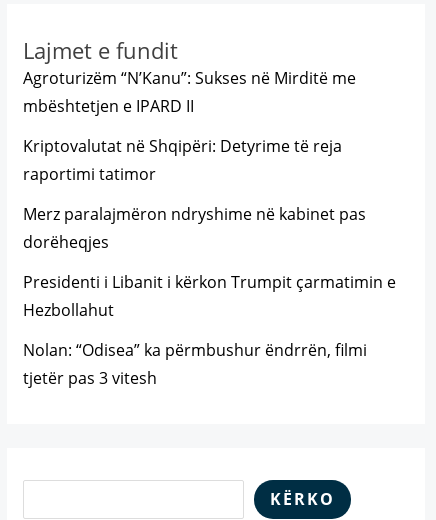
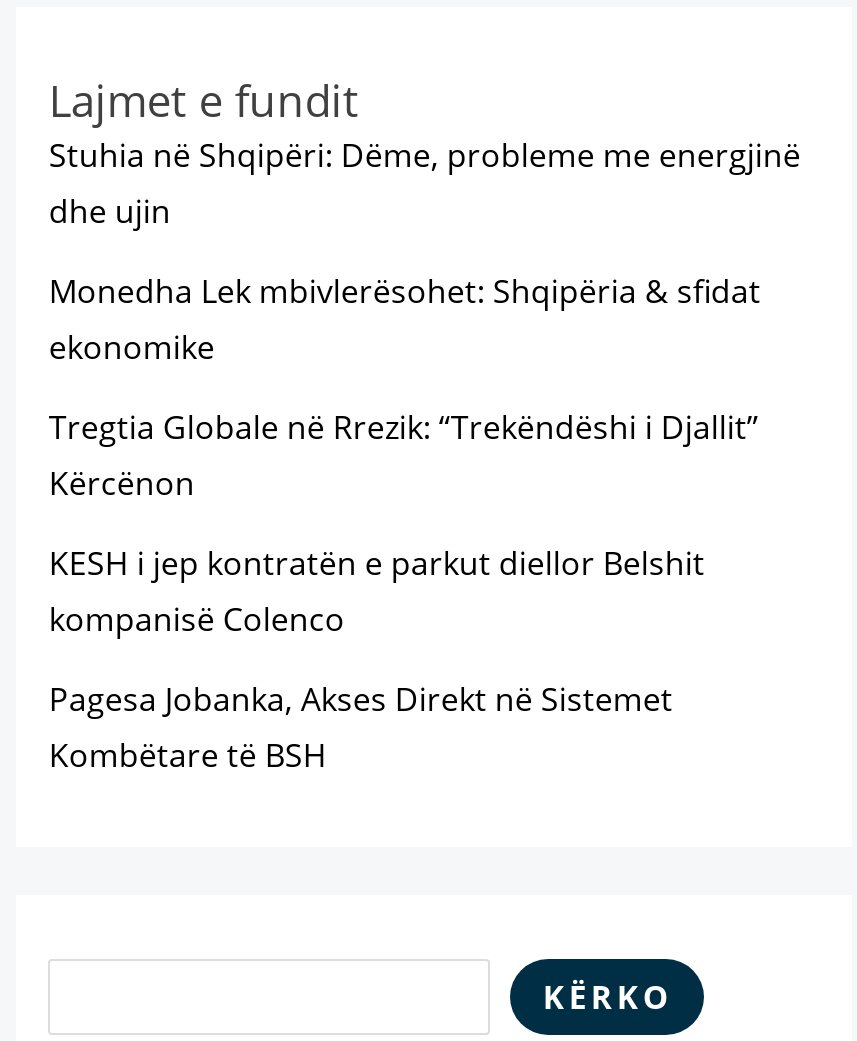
- Agroturizëm “N’Kanu”: Sukses në Mirditë me
- mbështetjen e IPARD II
+ Stuhia në Shqipëri: Dëme, probleme me energjinë
+ dhe ujin

- Kriptovalutat në Shqipëri: Detyrime të reja
- raportimi tatimor
+ Monedha Lek mbivlerësohet: Shqipëria & sfidat
+ ekonomike

- Merz paralajmëron ndryshime në kabinet pas
- dorëheqjes
+ Tregtia Globale në Rrezik: “Trekëndëshi i Djallit”
+ Kërcënon

- Presidenti i Libanit i kërkon Trumpit çarmatimin e
- Hezbollahut
+ KESH i jep kontratën e parkut diellor Belshit
+ kompanisë Colenco

- Nolan: “Odisea” ka përmbushur ëndrrën, filmi
- tjetër pas 3 vitesh
+ Pagesa Jobanka, Akses Direkt në Sistemet
+ Kombëtare të BSH
